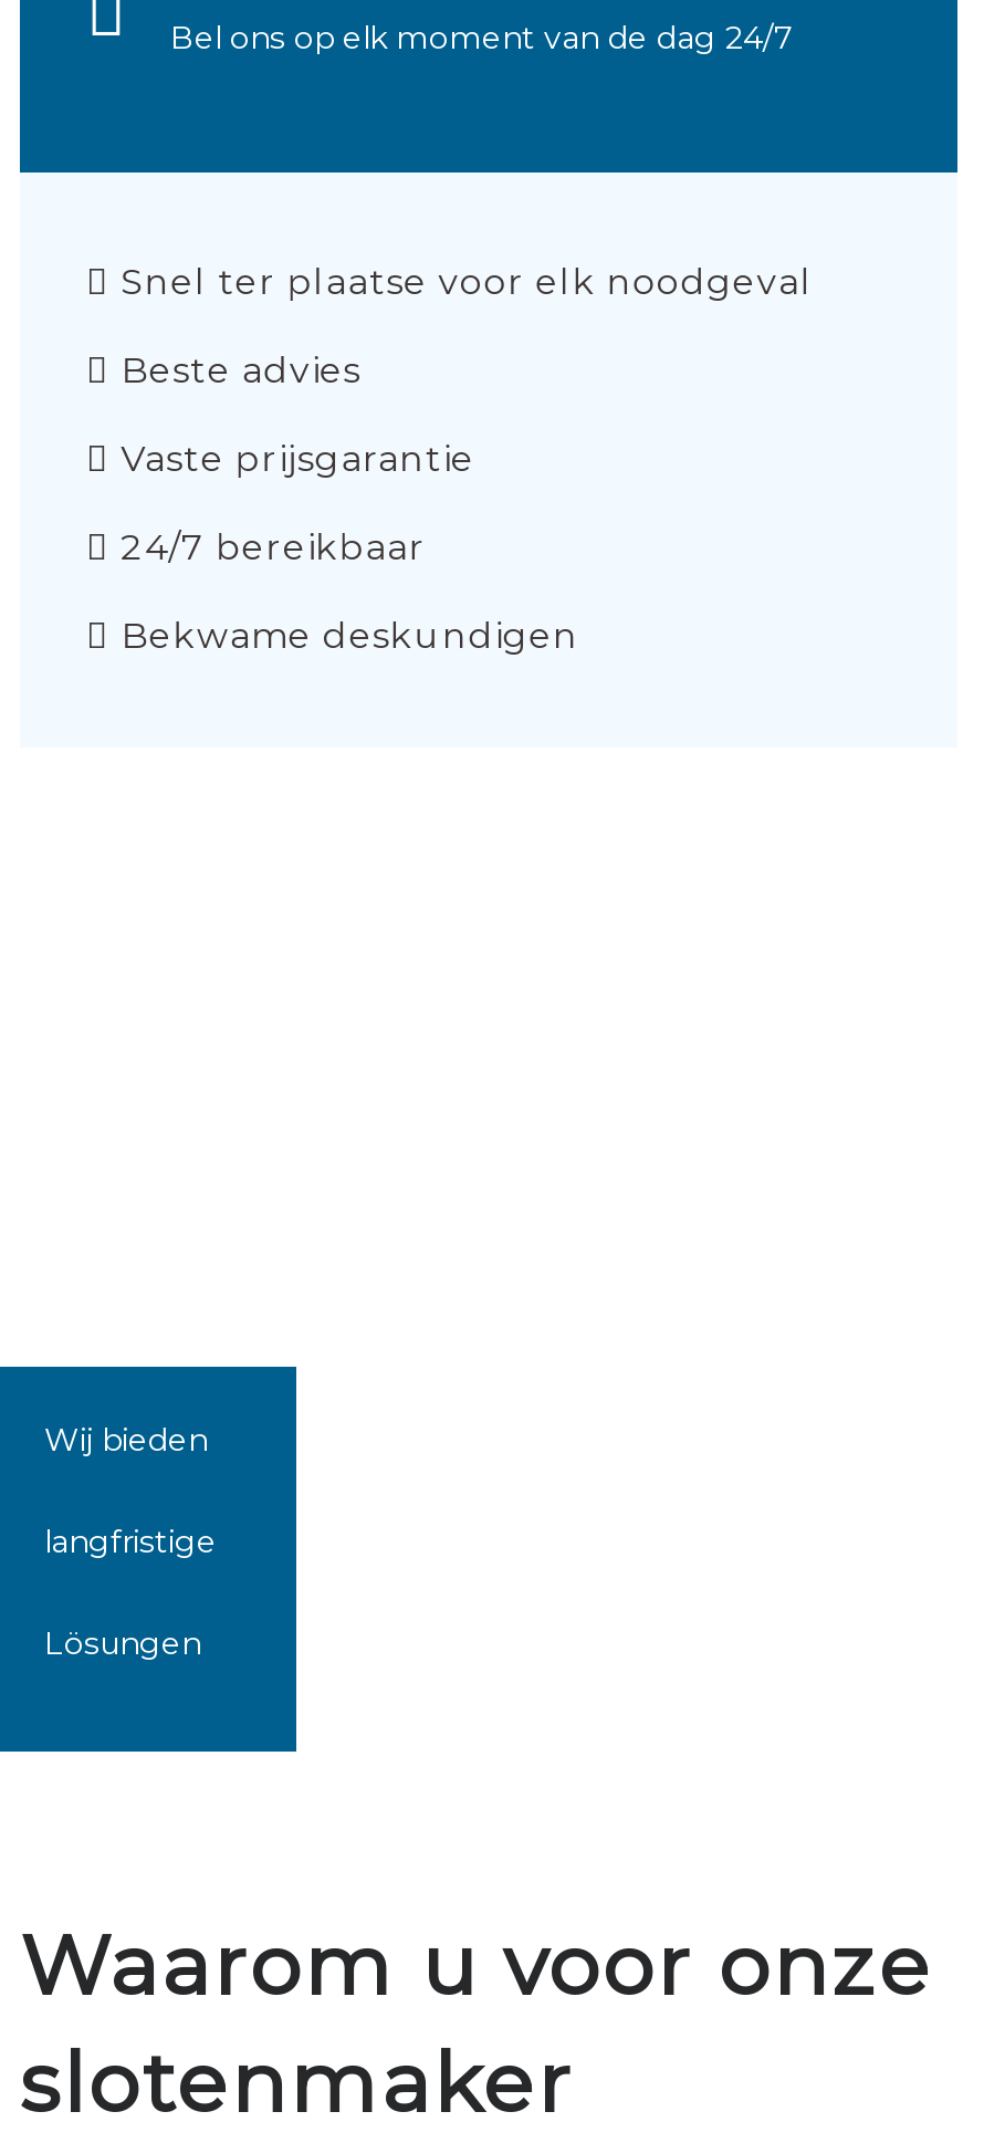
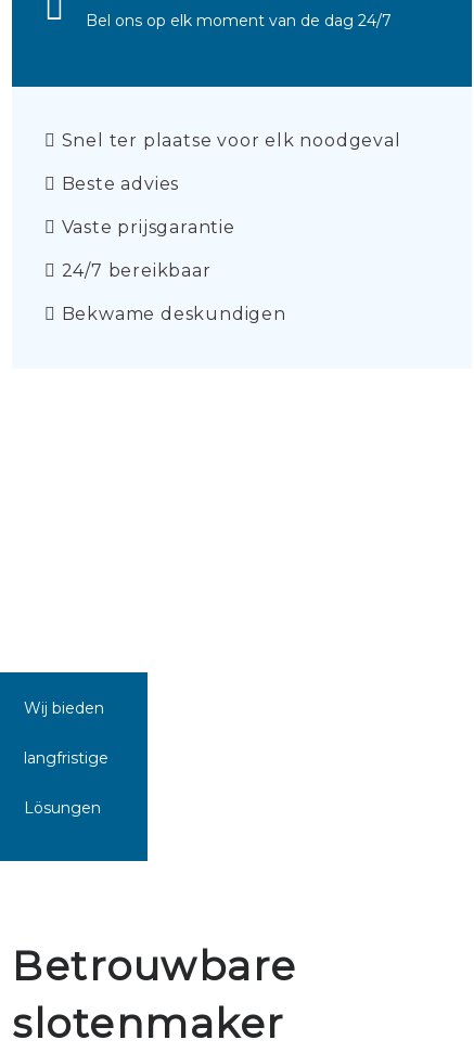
- Waarom u voor onze
+ Betrouwbare
